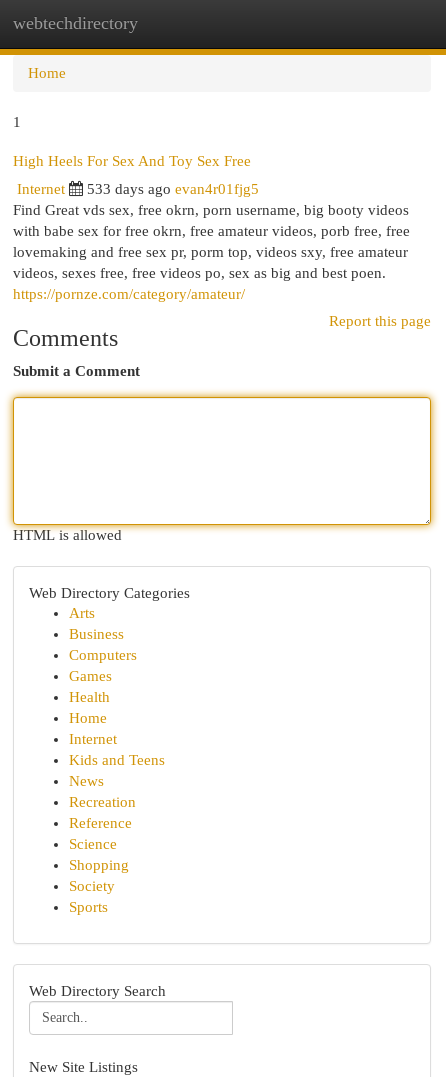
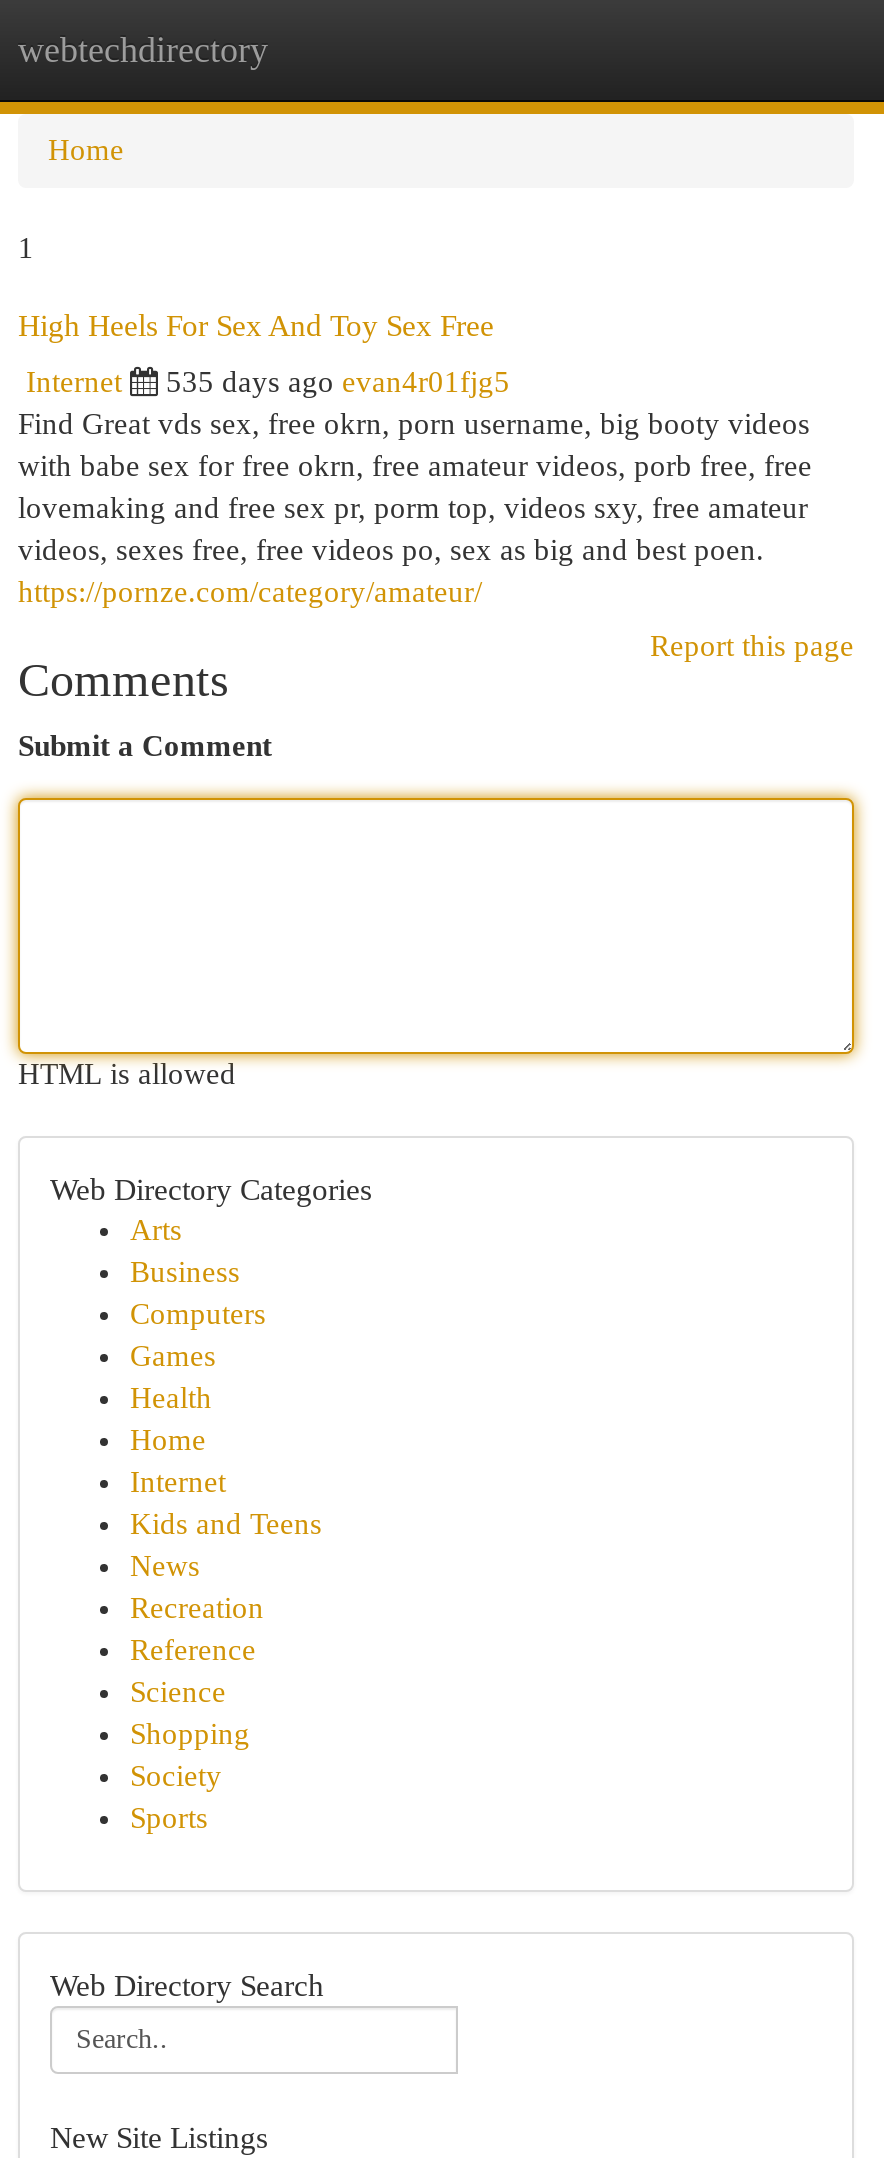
- 533 days ago evan4r01fjg5
+ 535 days ago evan4r01fjg5
